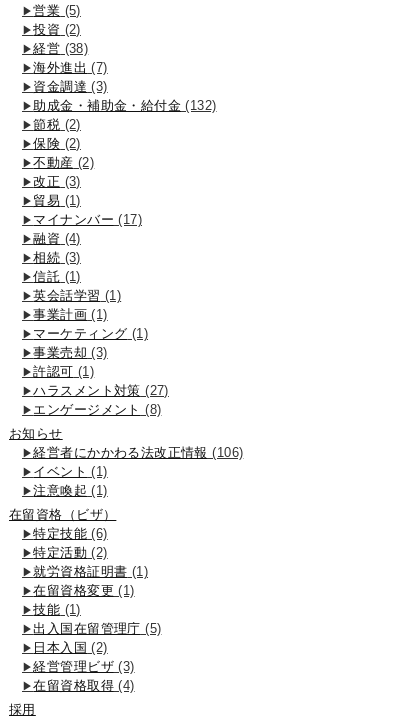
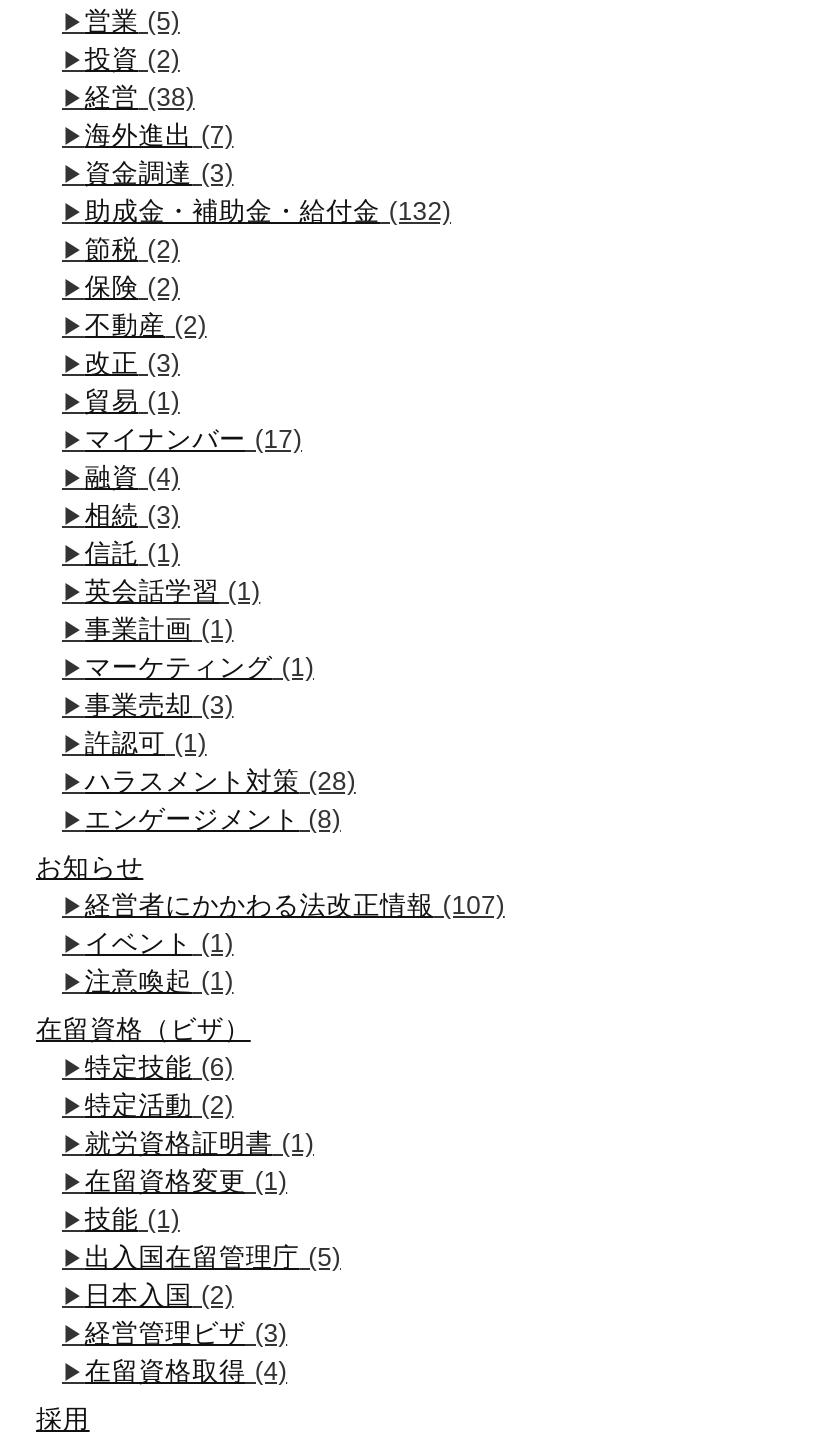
- ハラスメント対策(27)
+ ハラスメント対策(28)

- 経営者にかかわる法改正情報(106)
+ 経営者にかかわる法改正情報(107)
